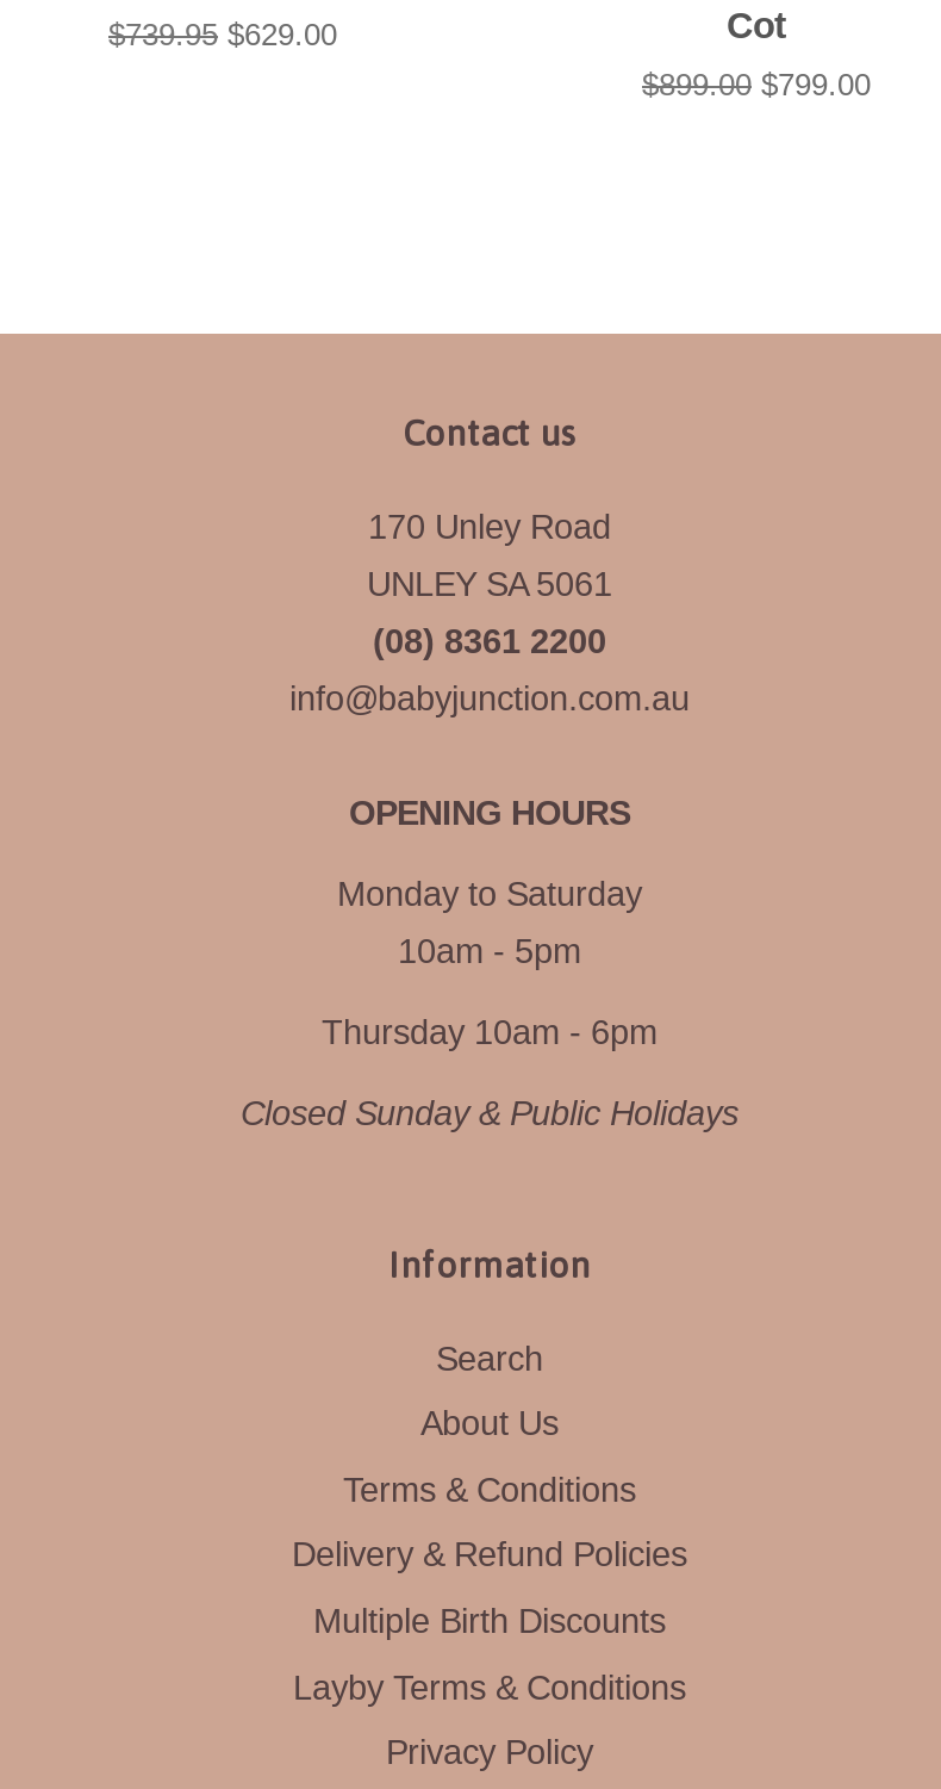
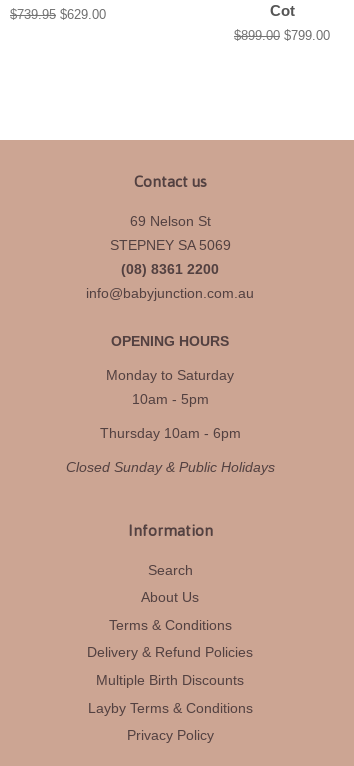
- 170 Unley Road
+ 69 Nelson St

- UNLEY SA 5061
+ STEPNEY SA 5069
